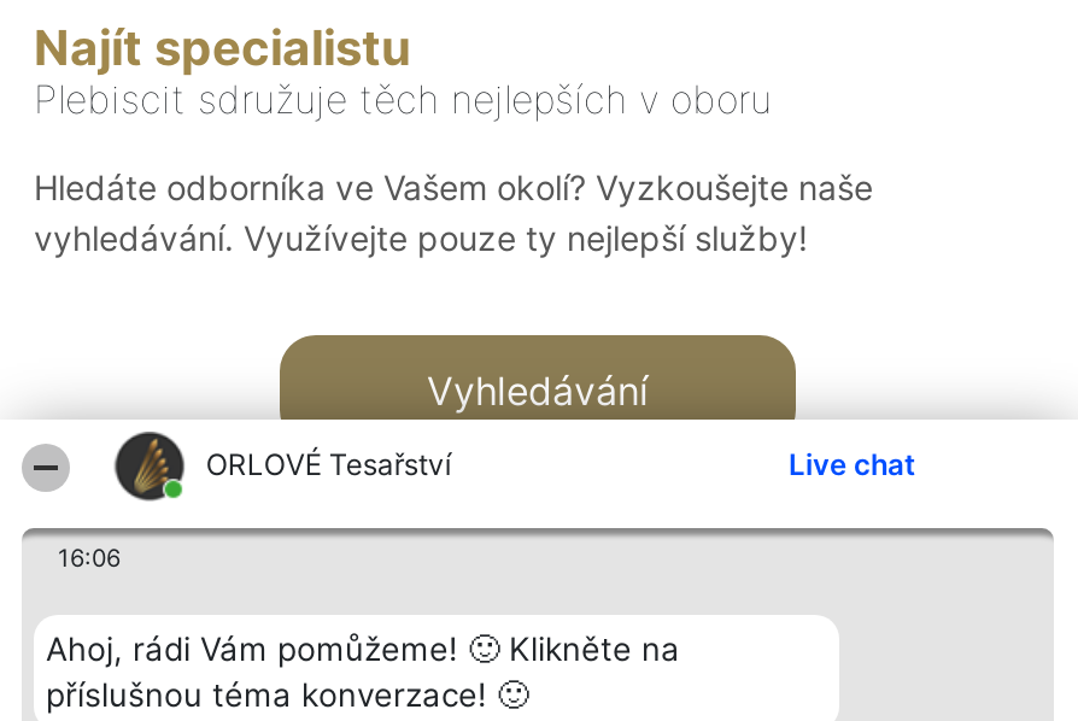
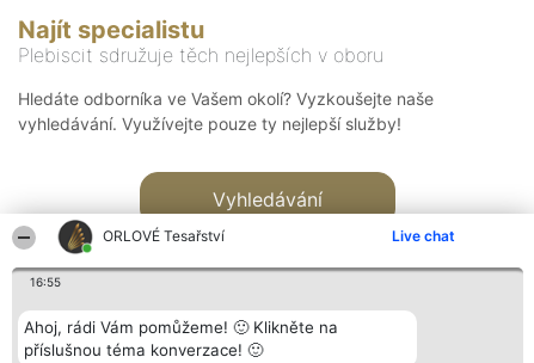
- 16:06
+ 16:55
